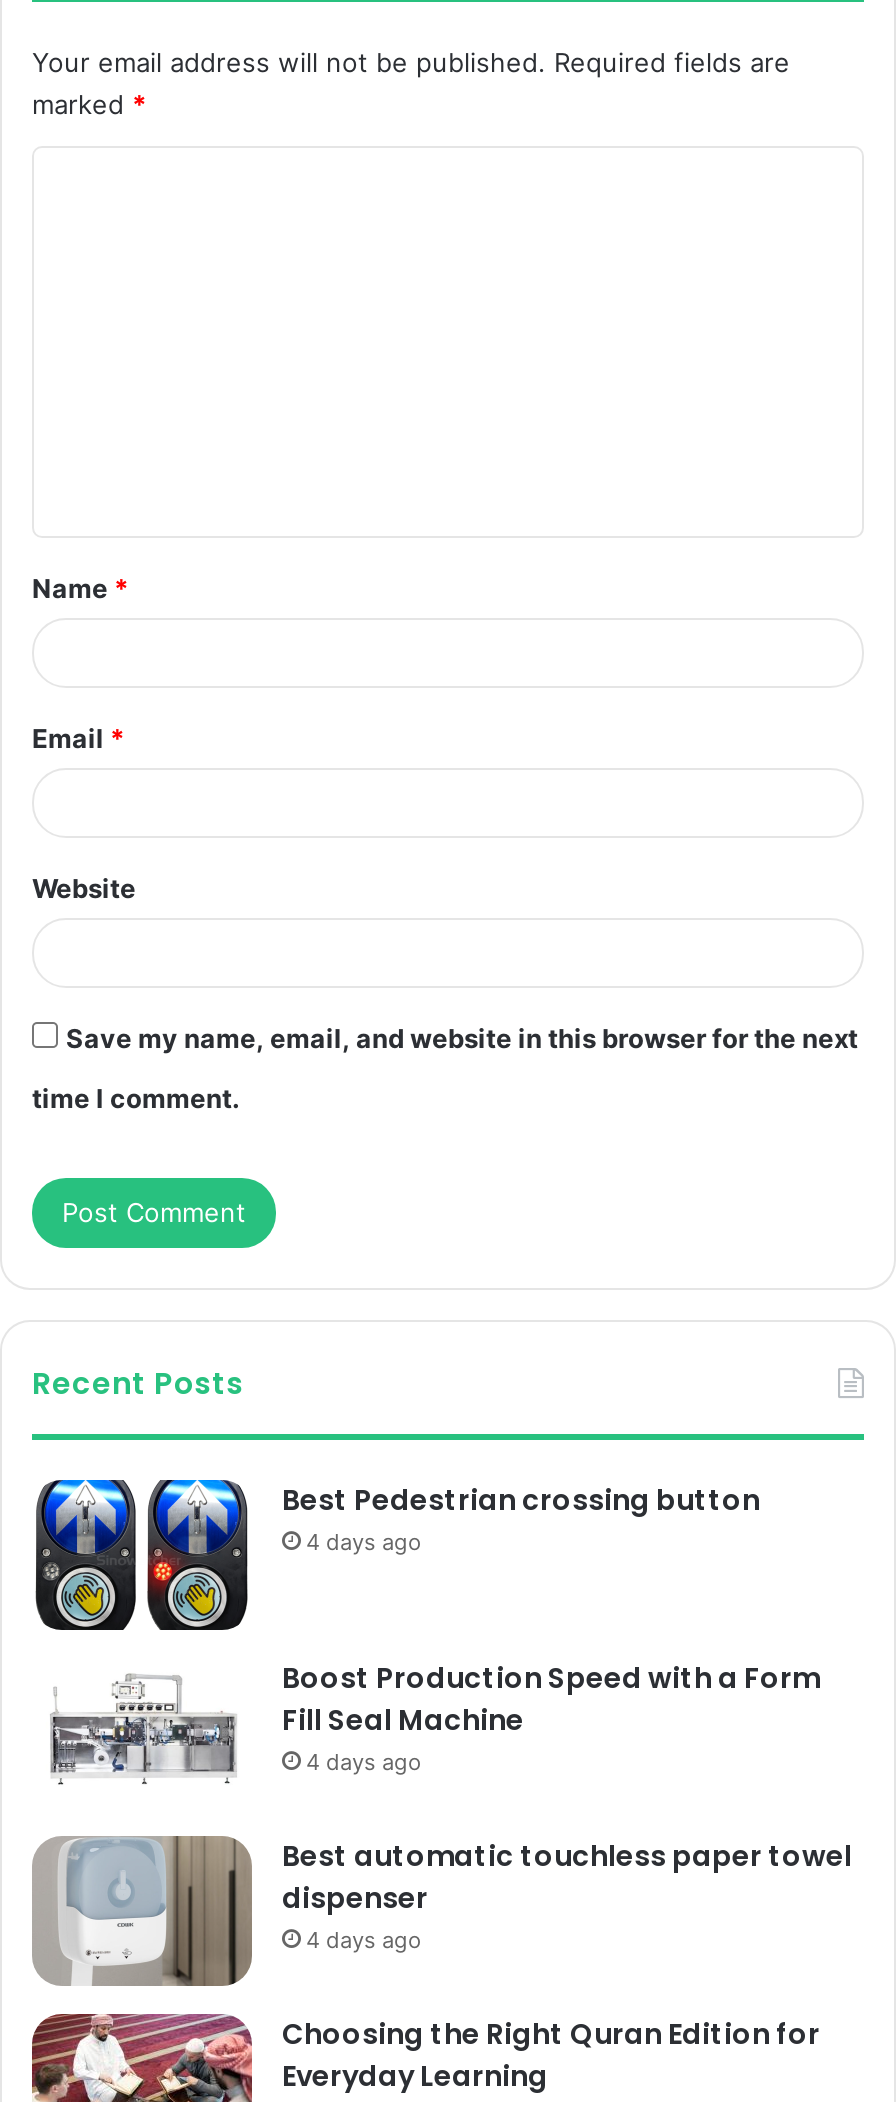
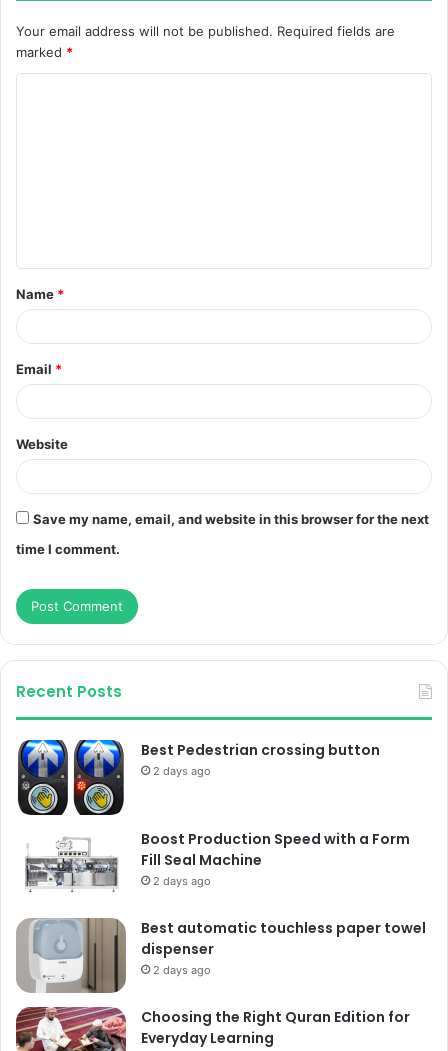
- 4 days ago
+ 2 days ago

- 4 days ago
+ 2 days ago

- 4 days ago
+ 2 days ago
